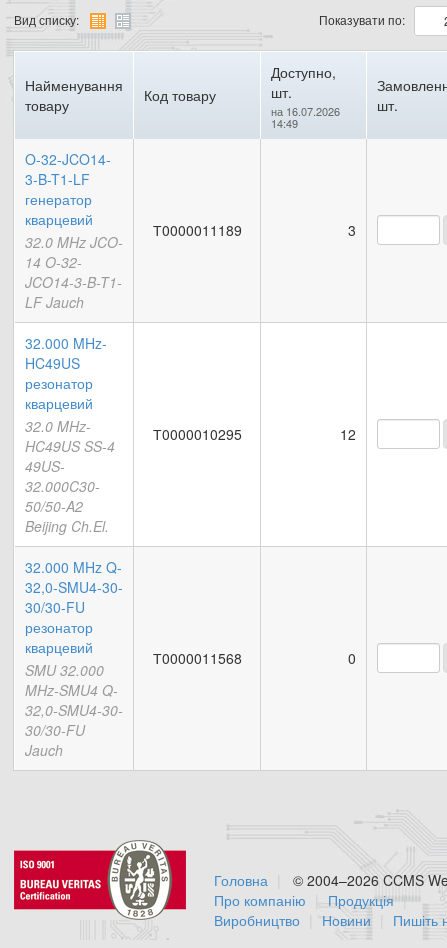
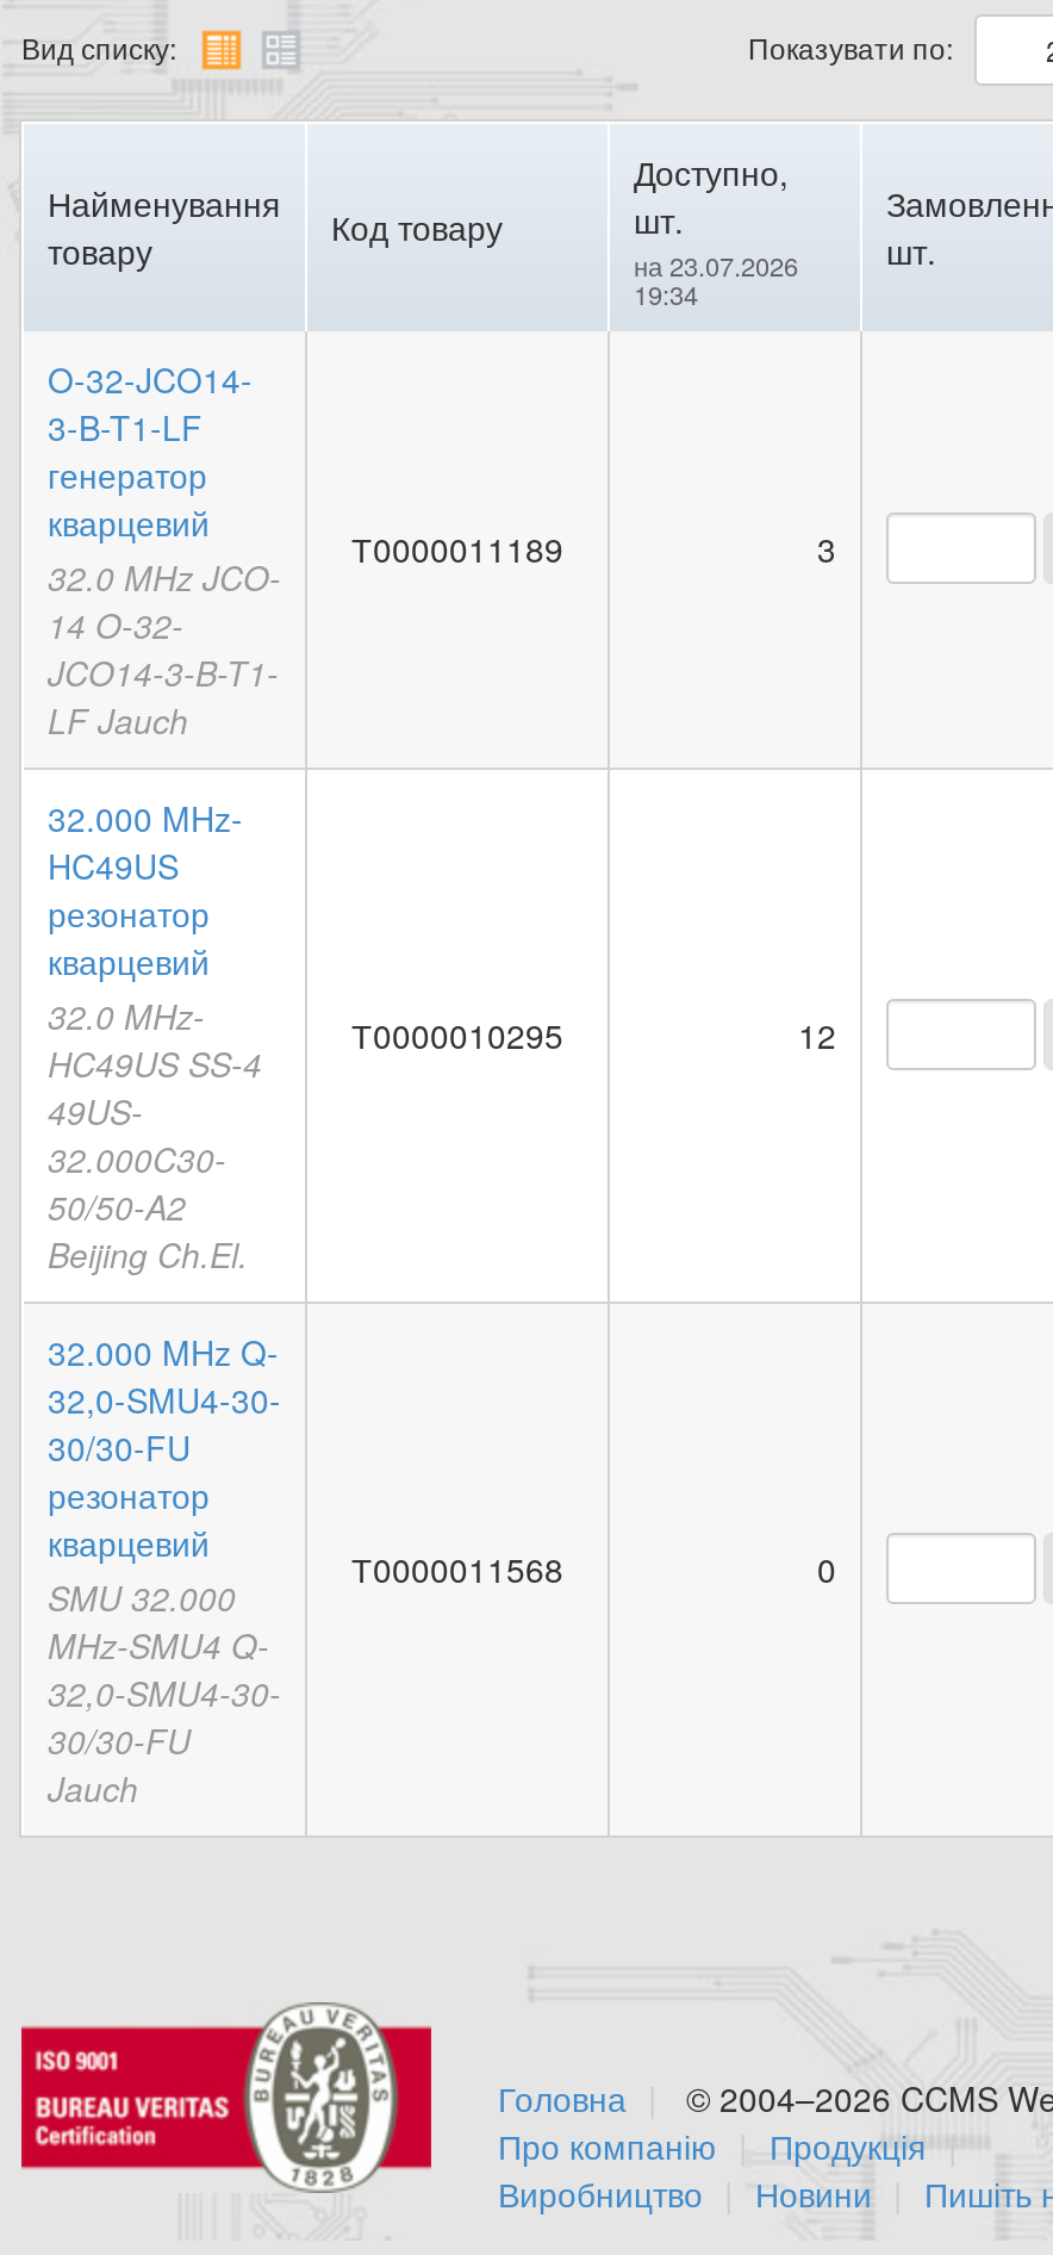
- на 16.07.2026
+ на 23.07.2026

- 14:49
+ 19:34
